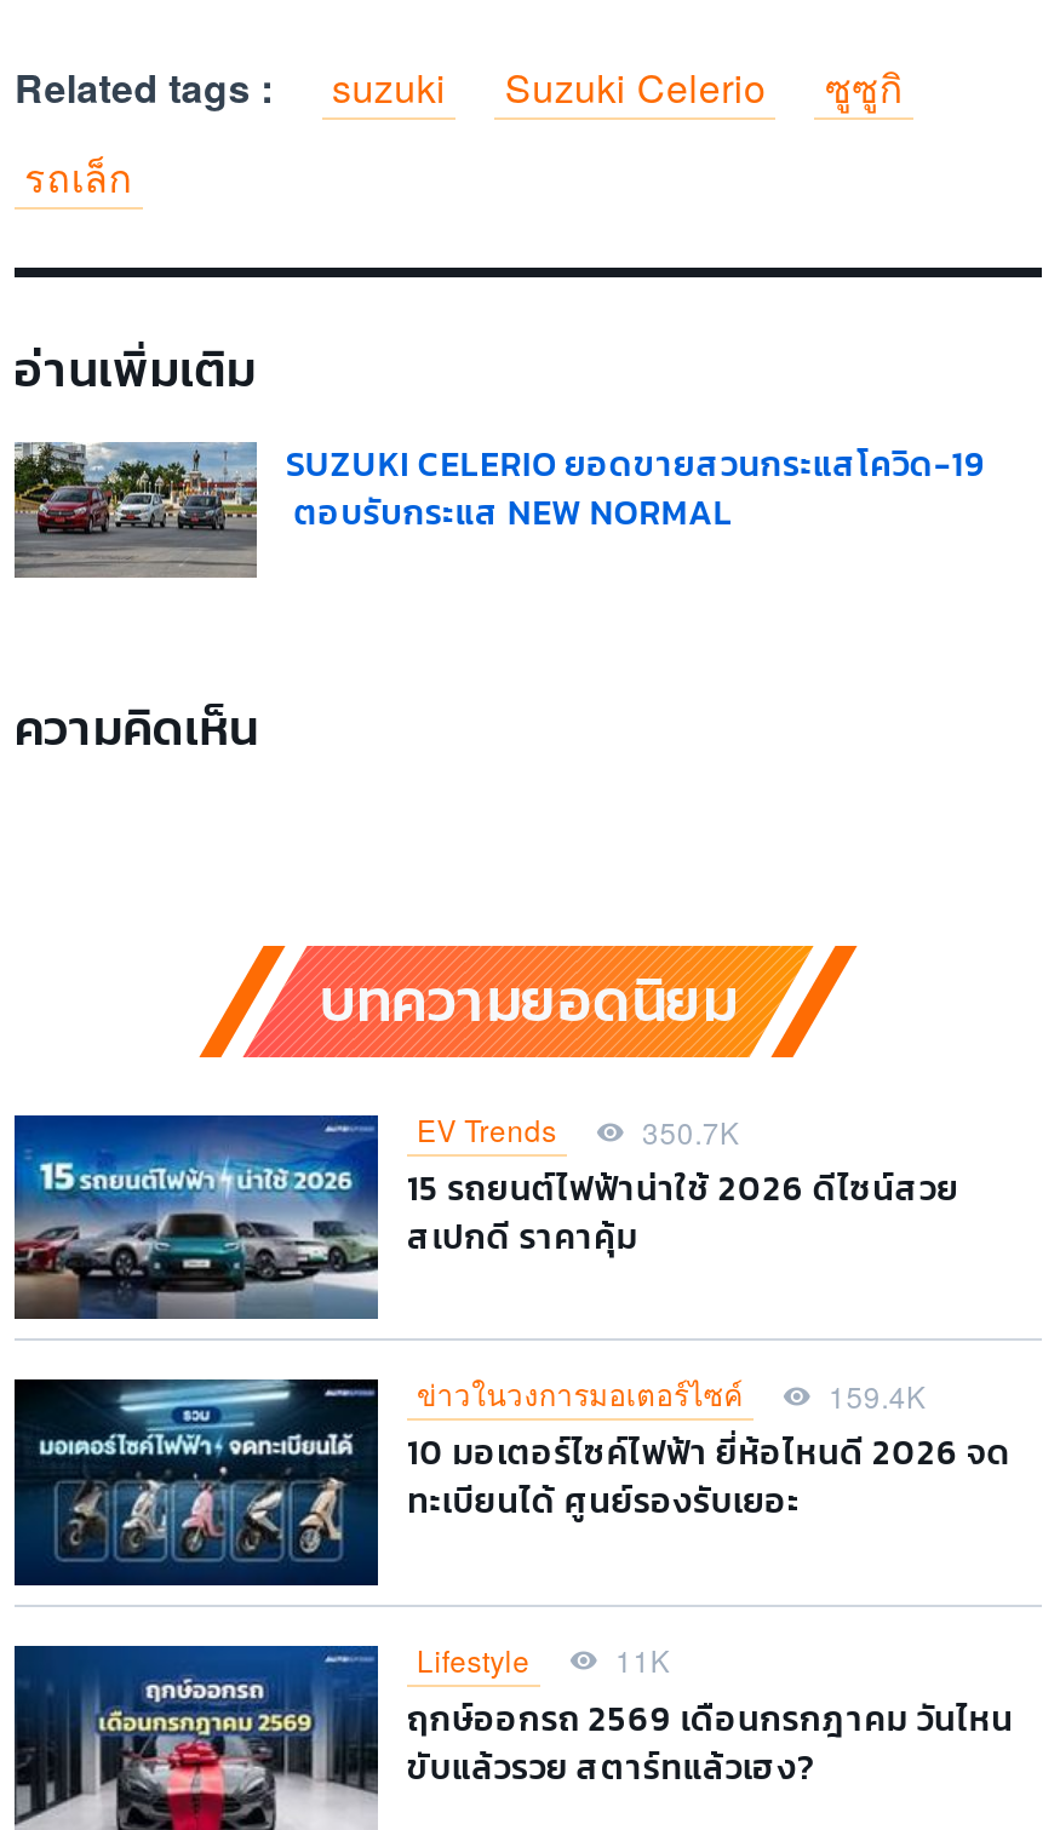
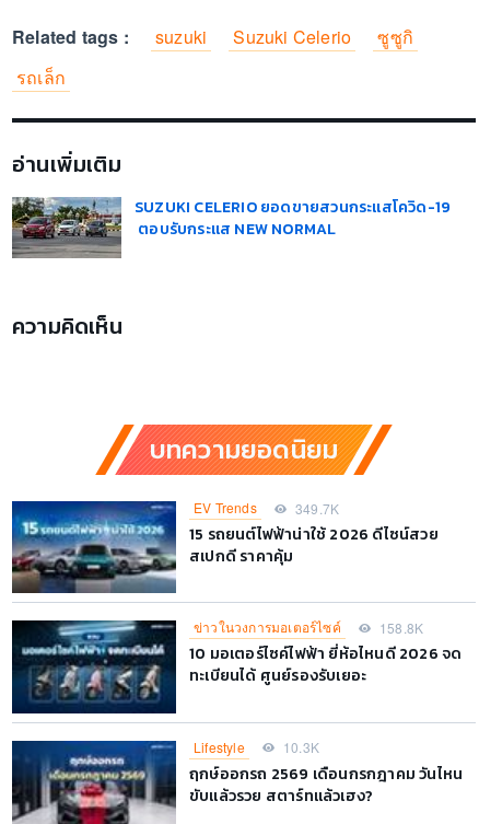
- EV Trends 350.7K
+ EV Trends 349.7K

- ข่าวในวงการมอเตอร์ไซค์ 159.4K
+ ข่าวในวงการมอเตอร์ไซค์ 158.8K

- Lifestyle 11K
+ Lifestyle 10.3K
